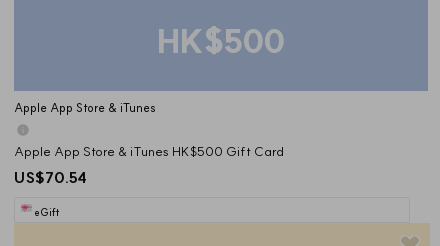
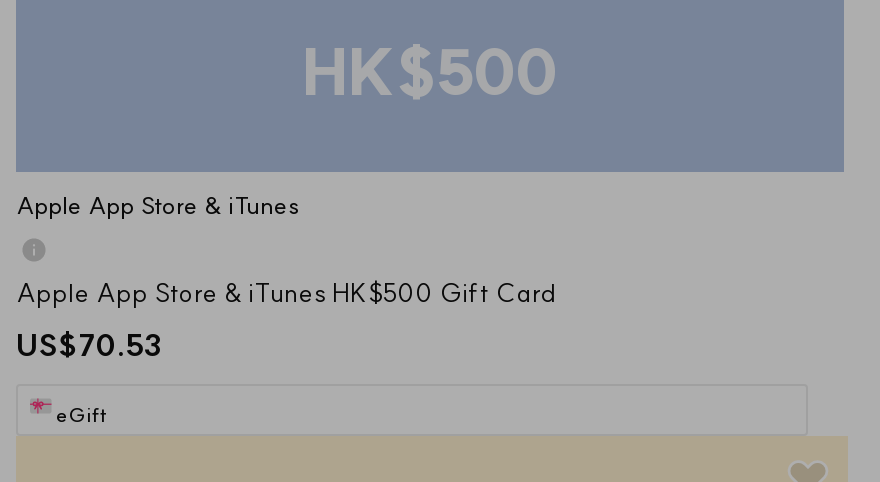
- US$70.54
+ US$70.53
